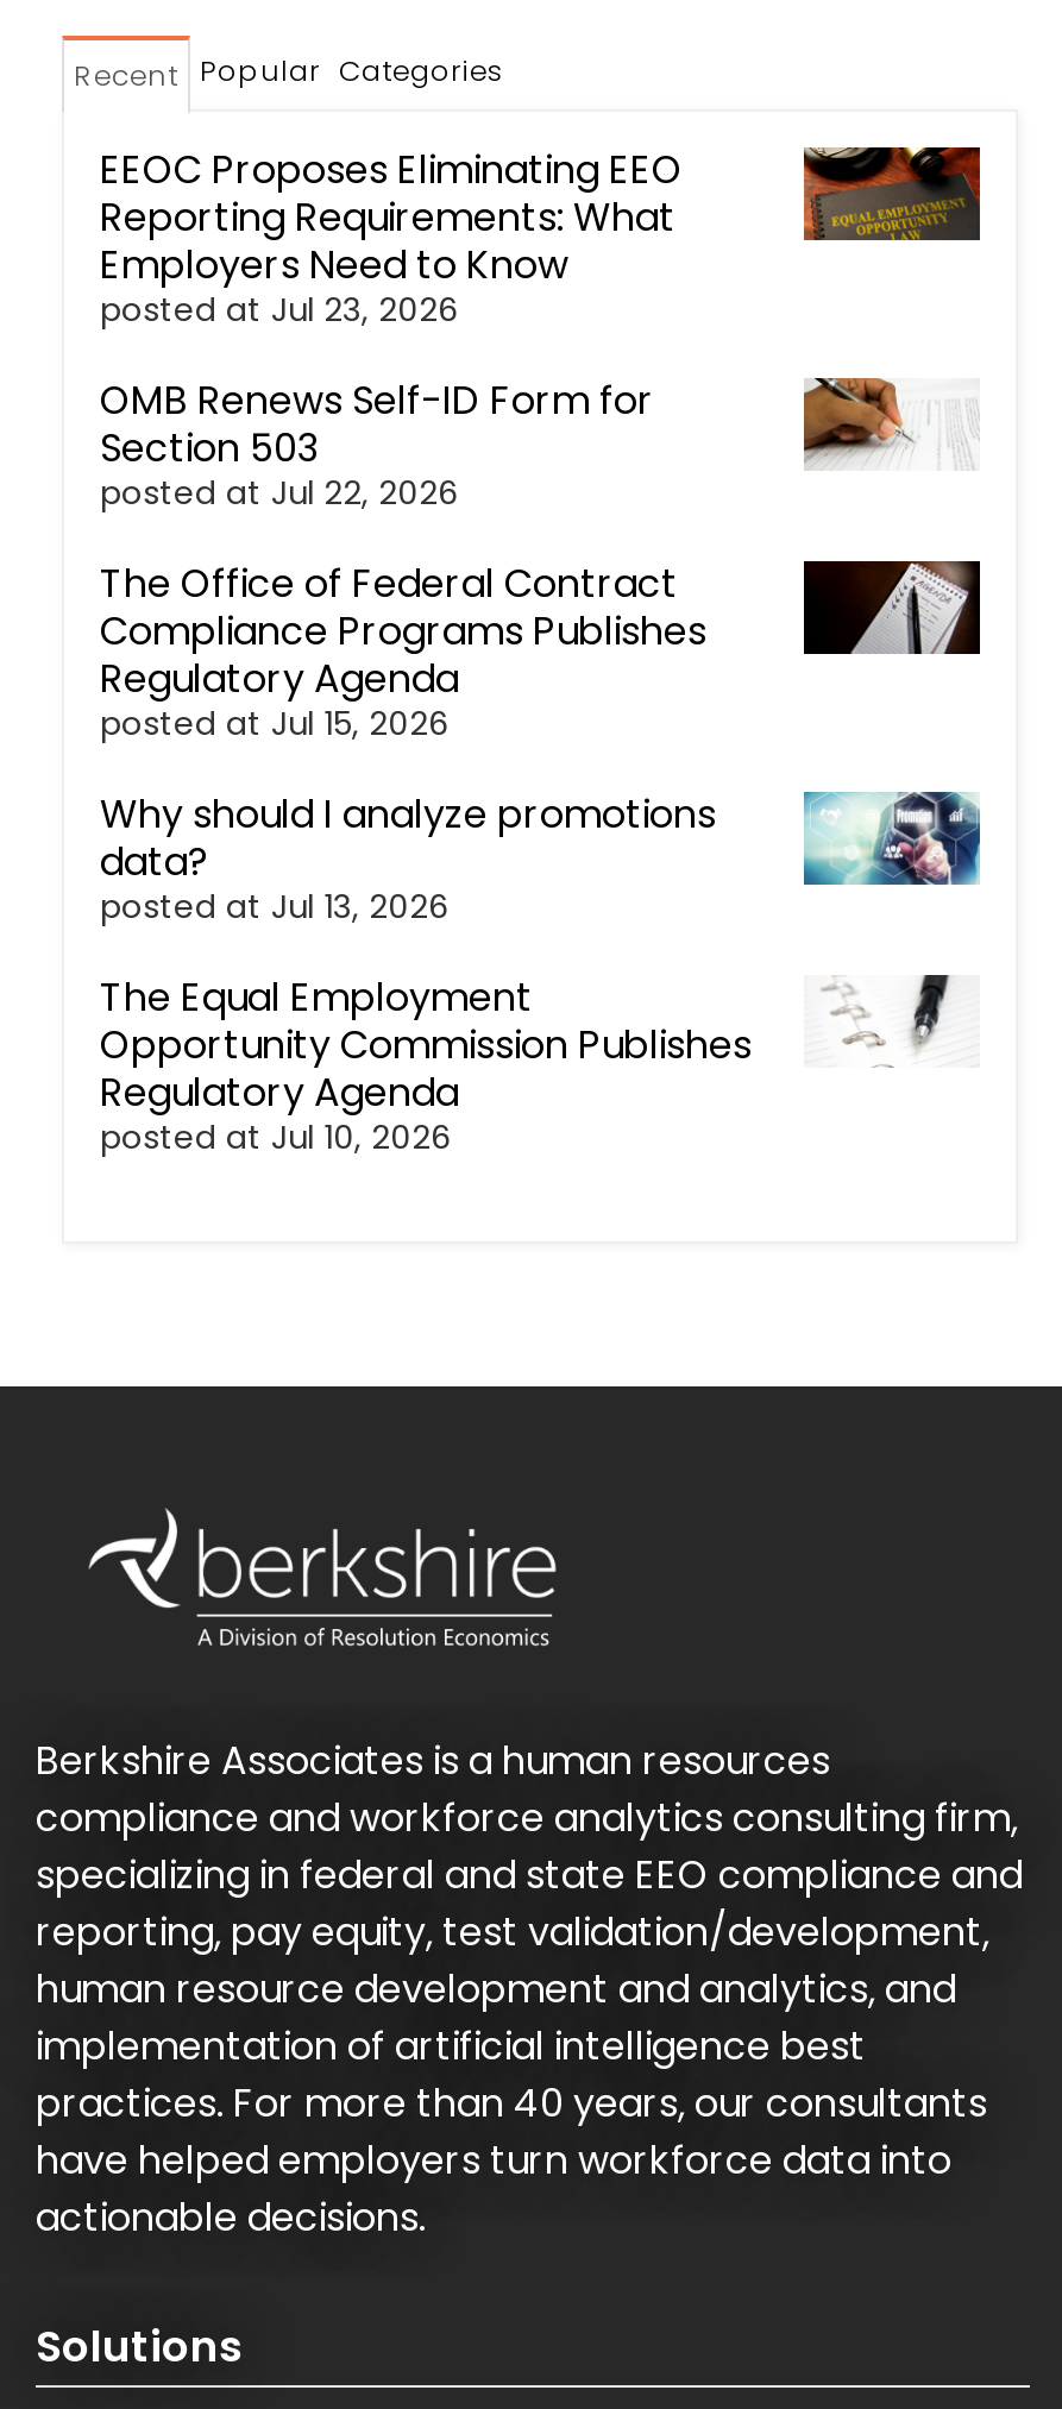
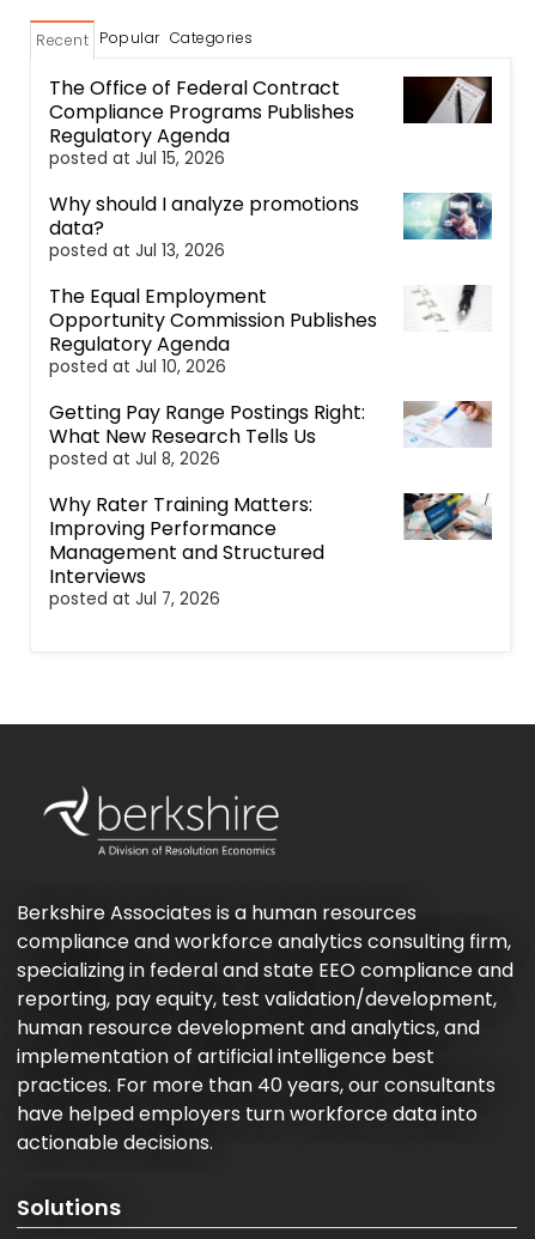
- EEOC Proposes Eliminating EEO
- Reporting Requirements: What
- Employers Need to Know
- posted at Jul 23, 2026
- OMB Renews Self-ID Form for
- Section 503
- posted at Jul 22, 2026

- [image]

- [image]

moved up: [image] | The Office of Federal Contract | Compliance Programs Publishes | ... | Regulatory Agenda | posted at Jul 10, 2026

+ [image]
+ Getting Pay Range Postings Right:
+ What New Research Tells Us
+ posted at Jul 8, 2026
+ Why Rater Training Matters:
+ Improving Performance
+ Management and Structured
+ Interviews
+ posted at Jul 7, 2026

+ [image]
